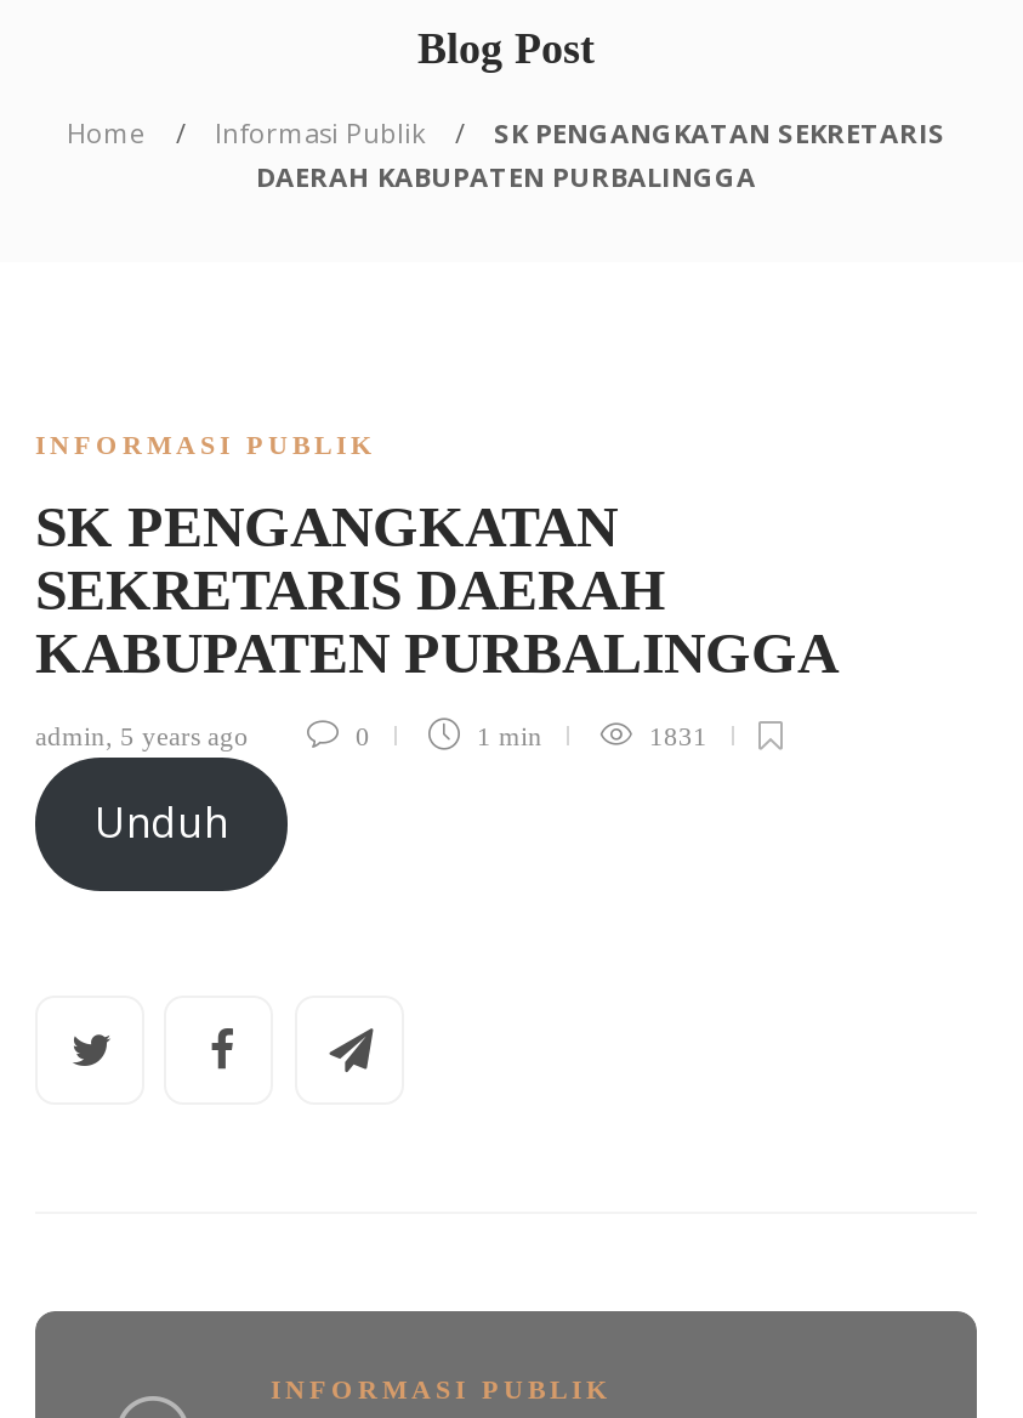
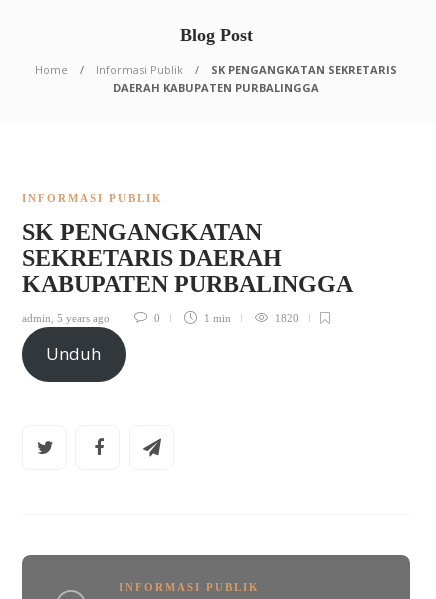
- 1831
+ 1820
